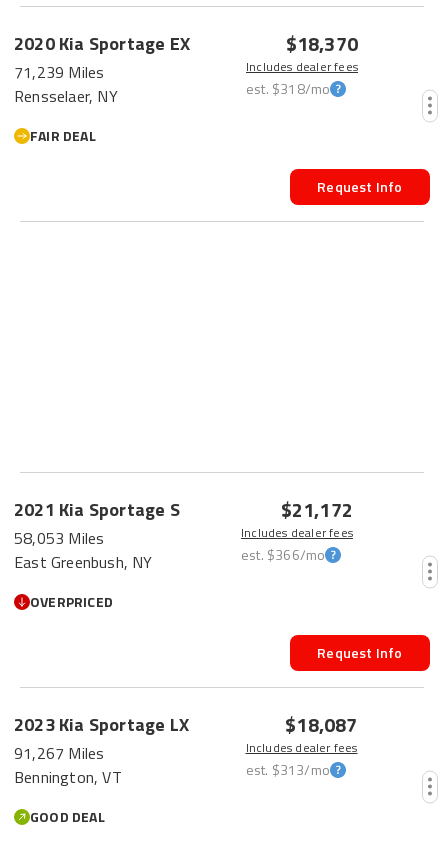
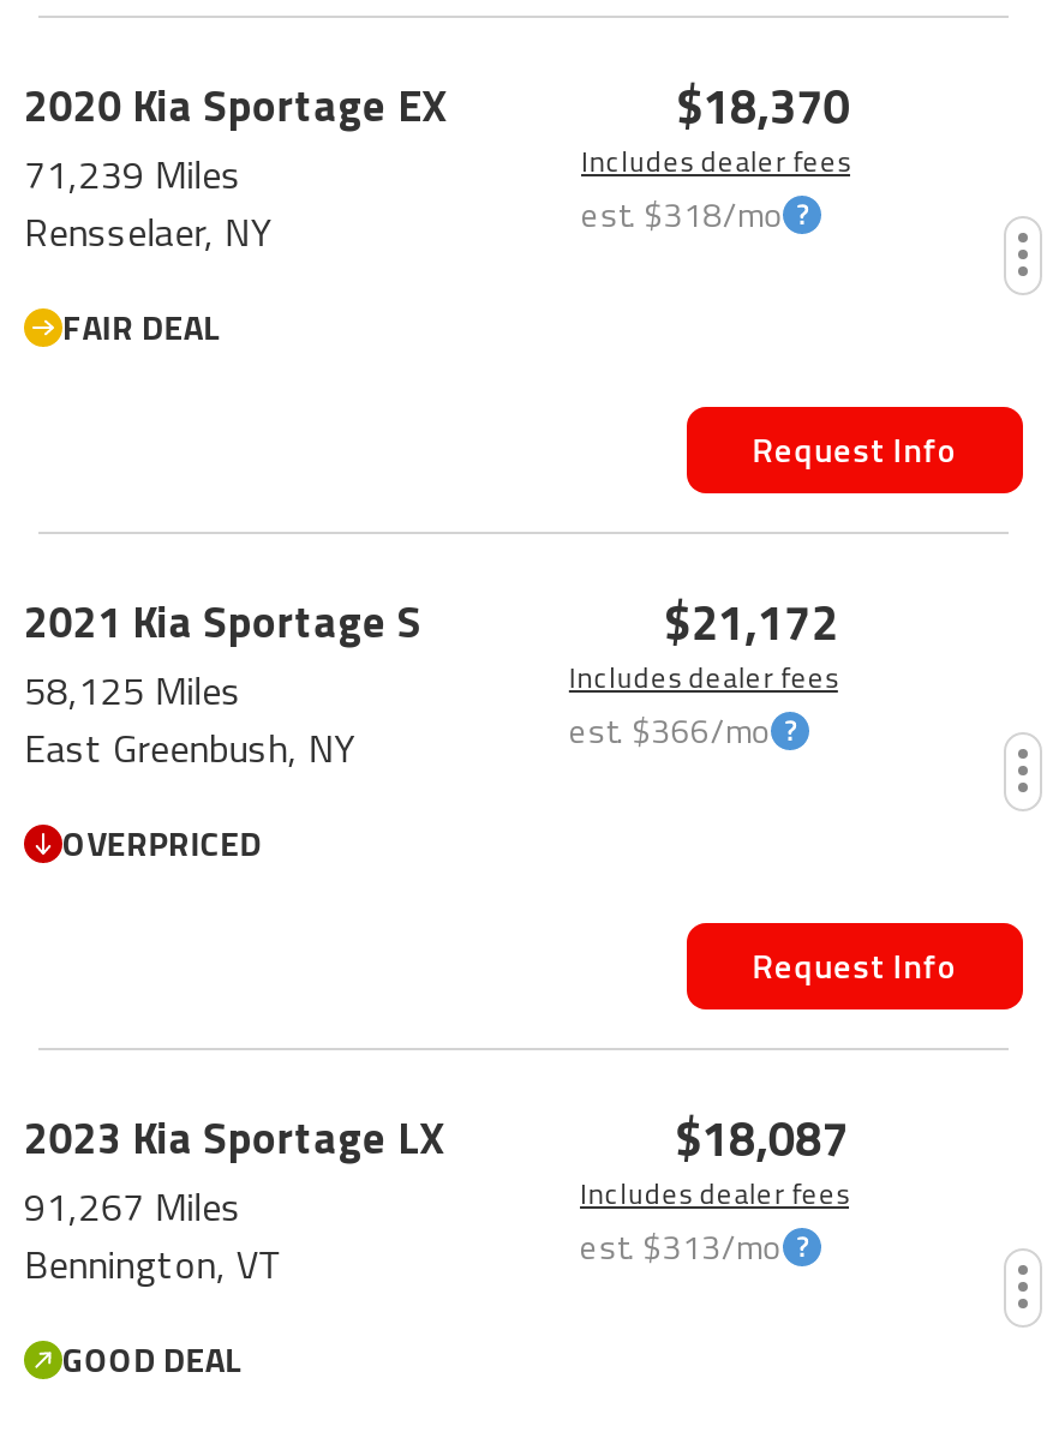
- 58,053 Miles
+ 58,125 Miles
